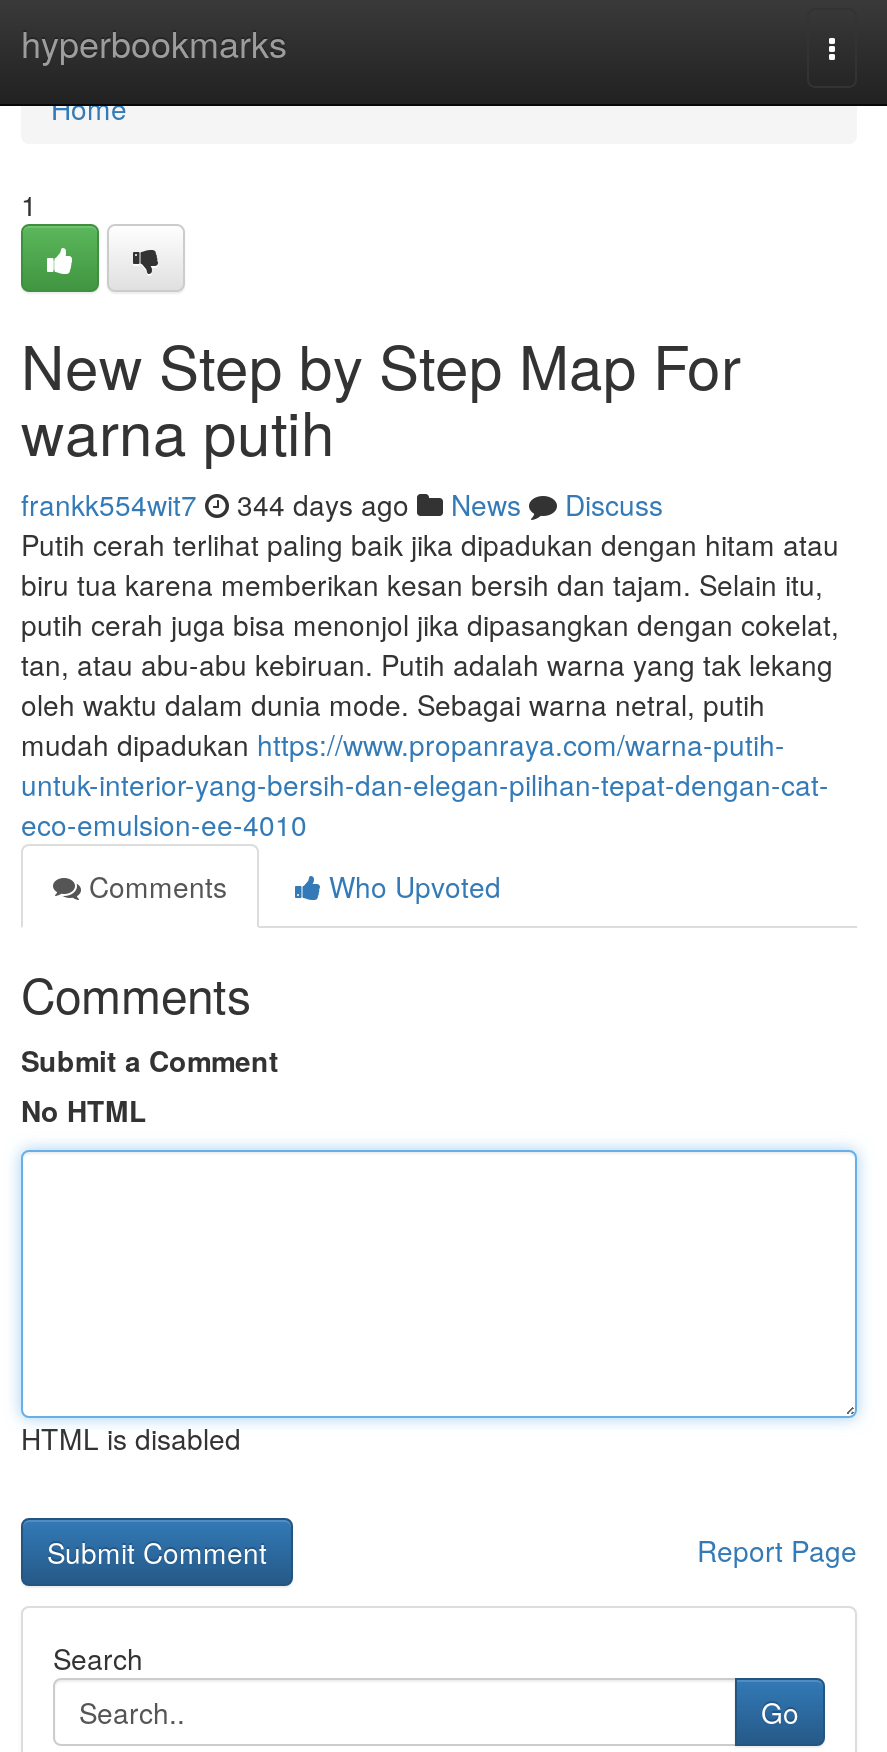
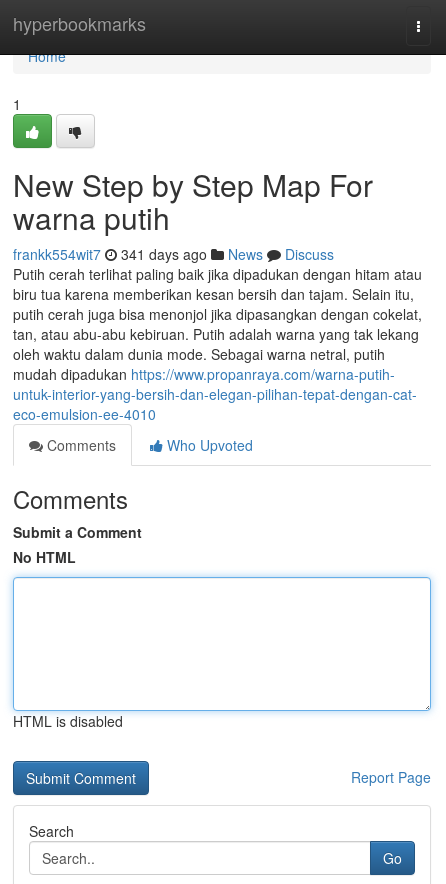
- frankk554wit7 344 days ago News Discuss
+ frankk554wit7 341 days ago News Discuss
